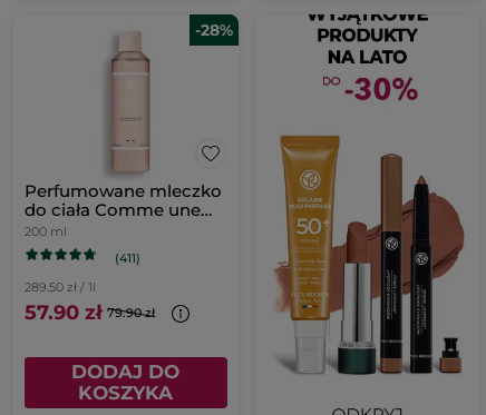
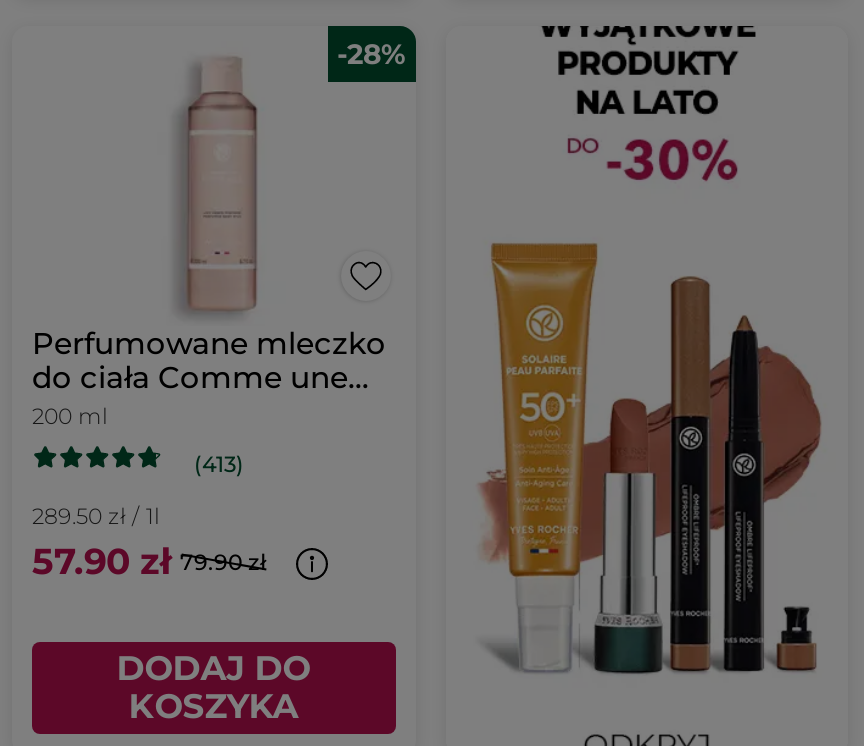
- (411)
+ (413)
